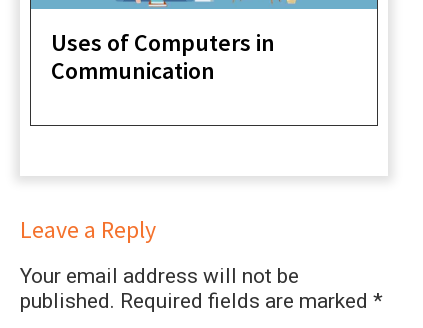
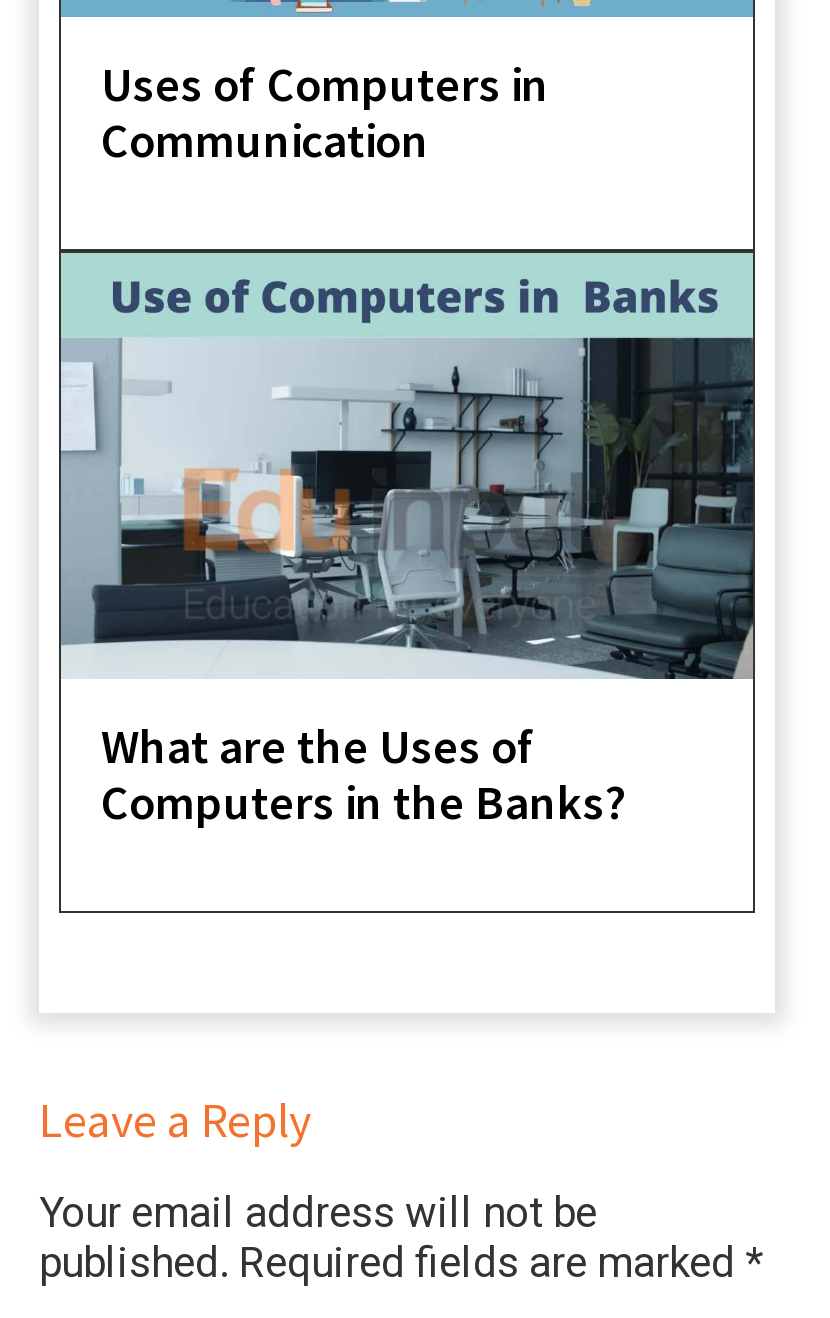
+ [image]
+ What are the Uses of
+ Computers in the Banks?
